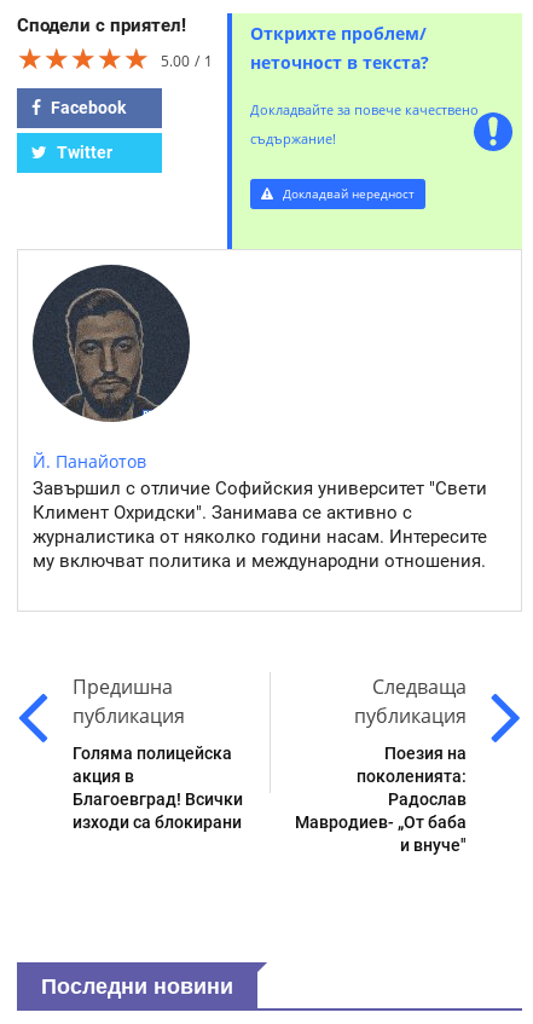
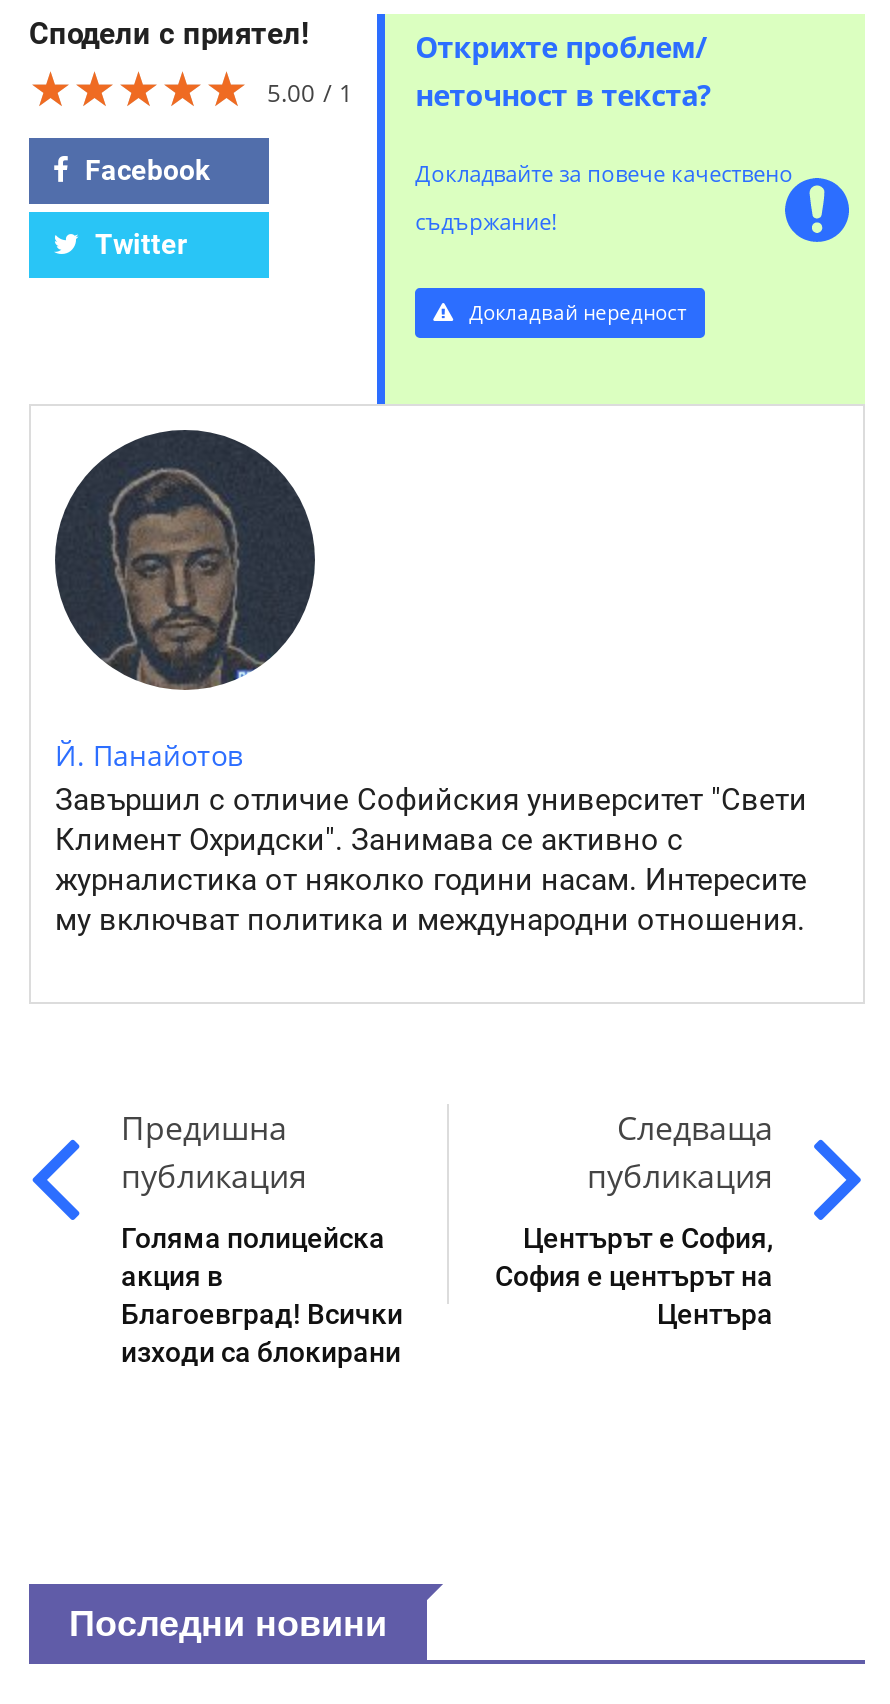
- Поезия на
- поколенията:
- Радослав
- Мавродиев- „От баба
- и внуче"
+ Центърът е София,
+ София е центърът на
+ Центъра
